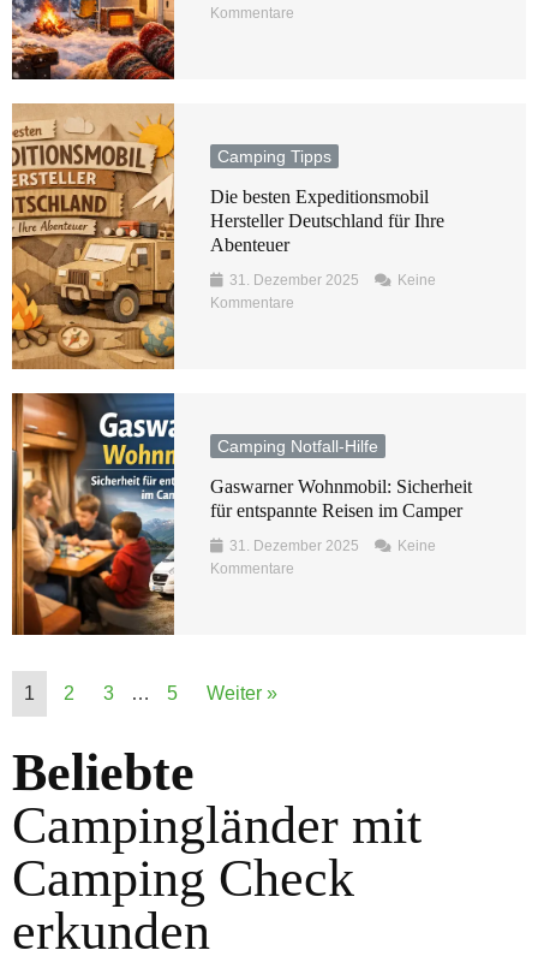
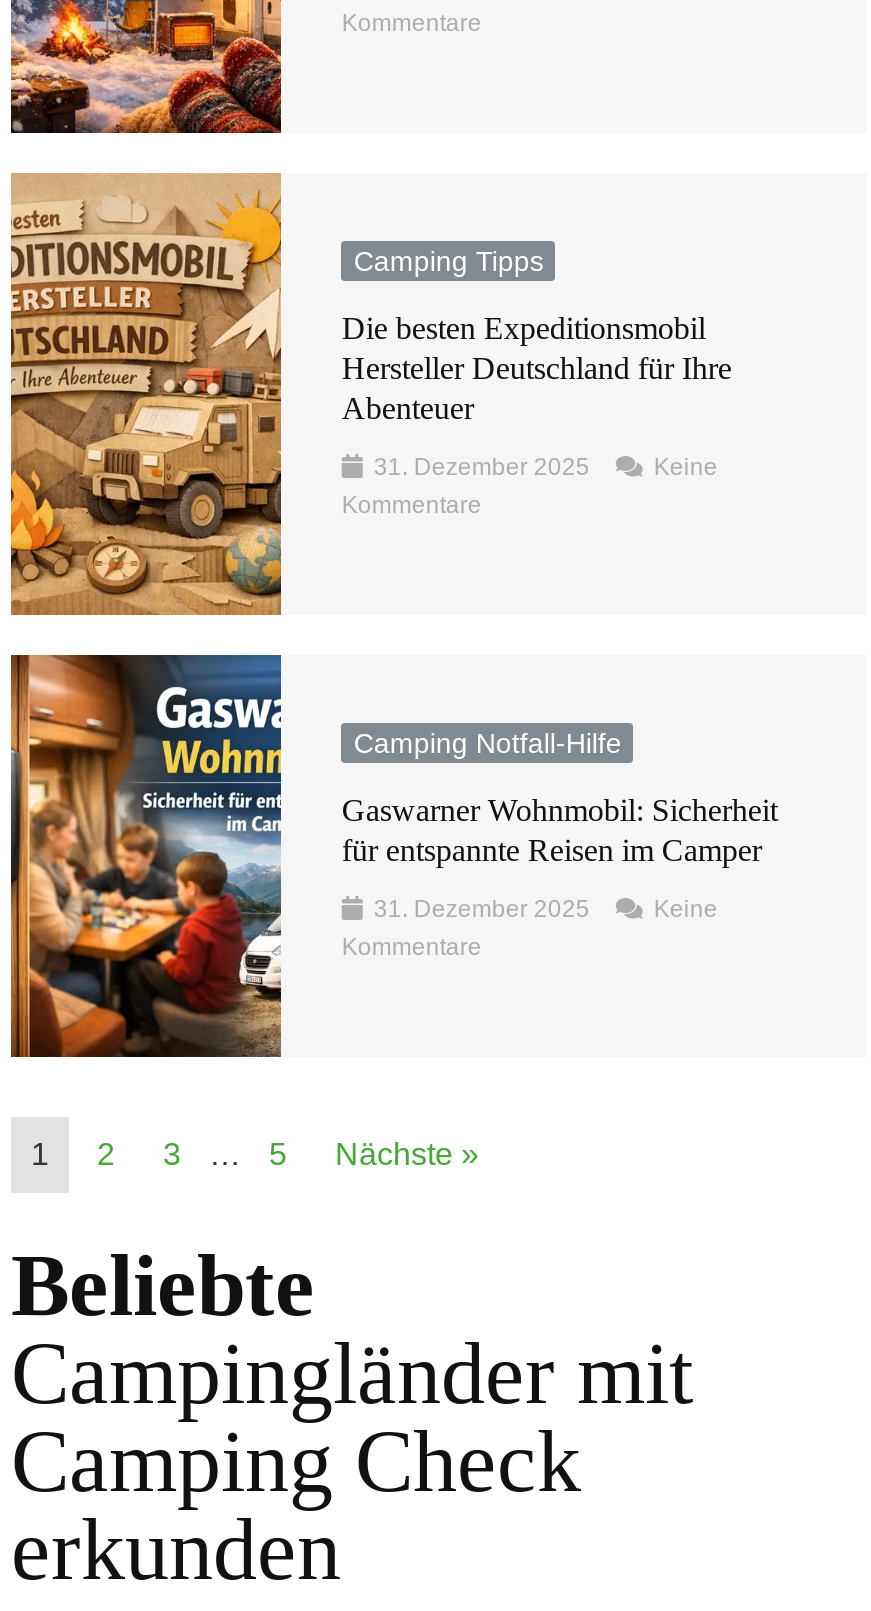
- Weiter »
+ Nächste »
